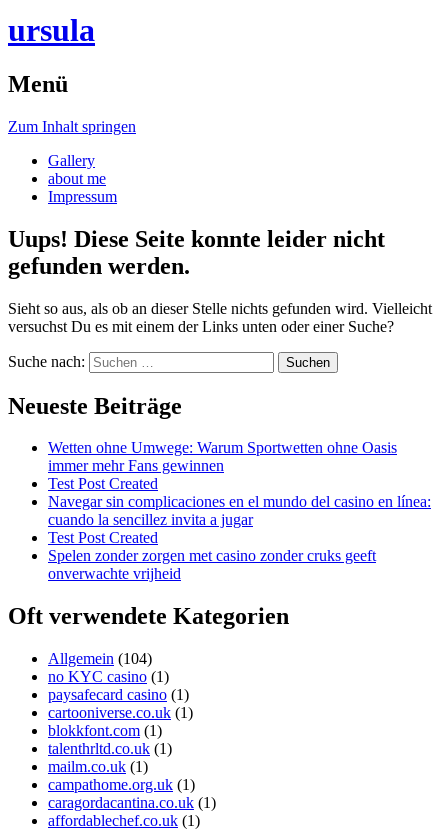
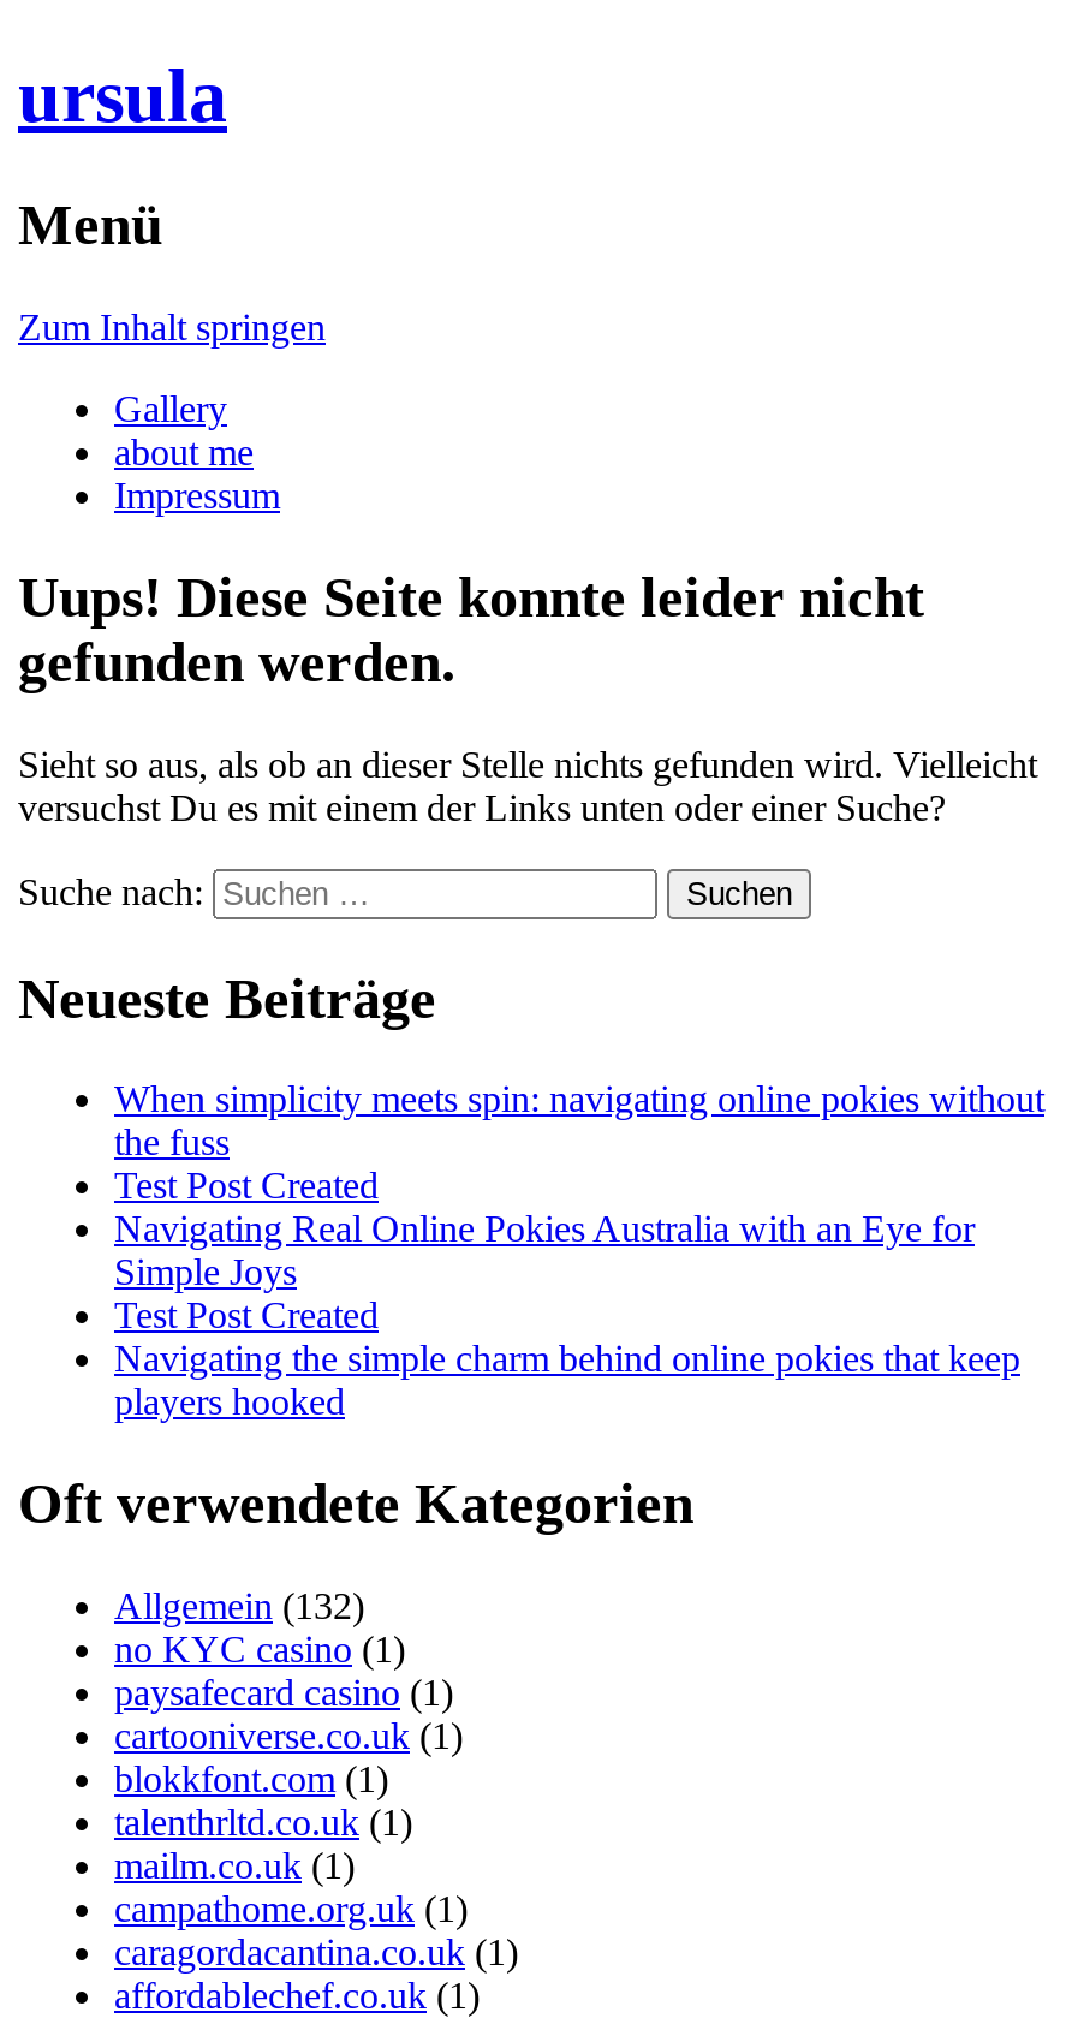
- Wetten ohne Umwege: Warum Sportwetten ohne Oasis
- immer mehr Fans gewinnen
+ When simplicity meets spin: navigating online pokies without
+ the fuss

- Navegar sin complicaciones en el mundo del casino en línea:
- cuando la sencillez invita a jugar
+ Navigating Real Online Pokies Australia with an Eye for
+ Simple Joys

- Spelen zonder zorgen met casino zonder cruks geeft
- onverwachte vrijheid
+ Navigating the simple charm behind online pokies that keep
+ players hooked

- Allgemein (104)
+ Allgemein (132)
